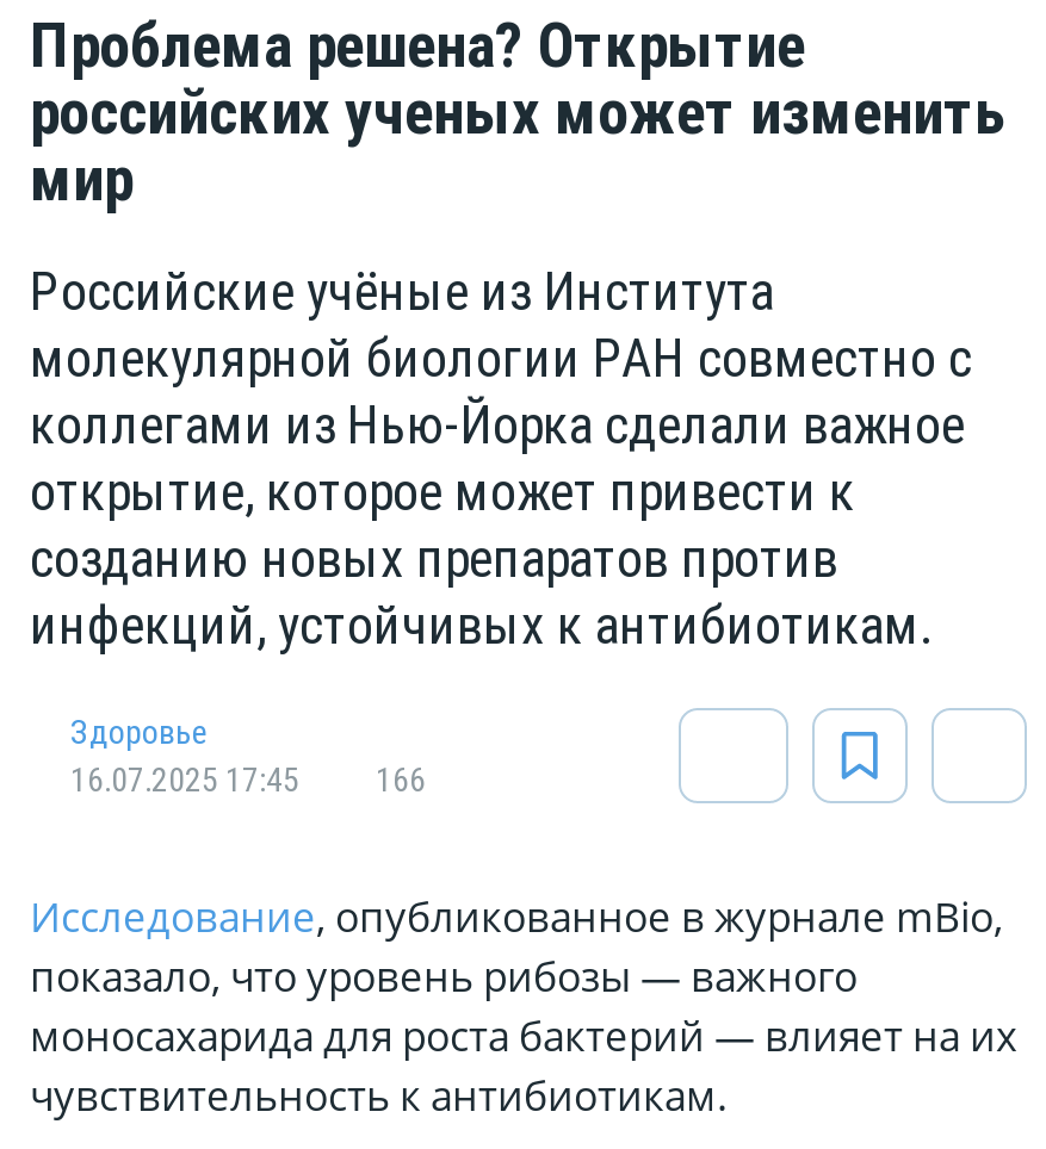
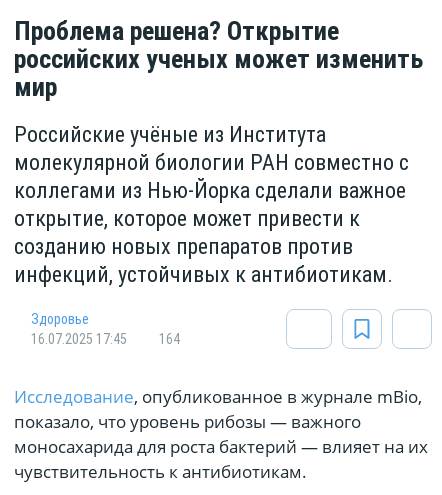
- 16.07.2025 17:45 166
+ 16.07.2025 17:45 164
